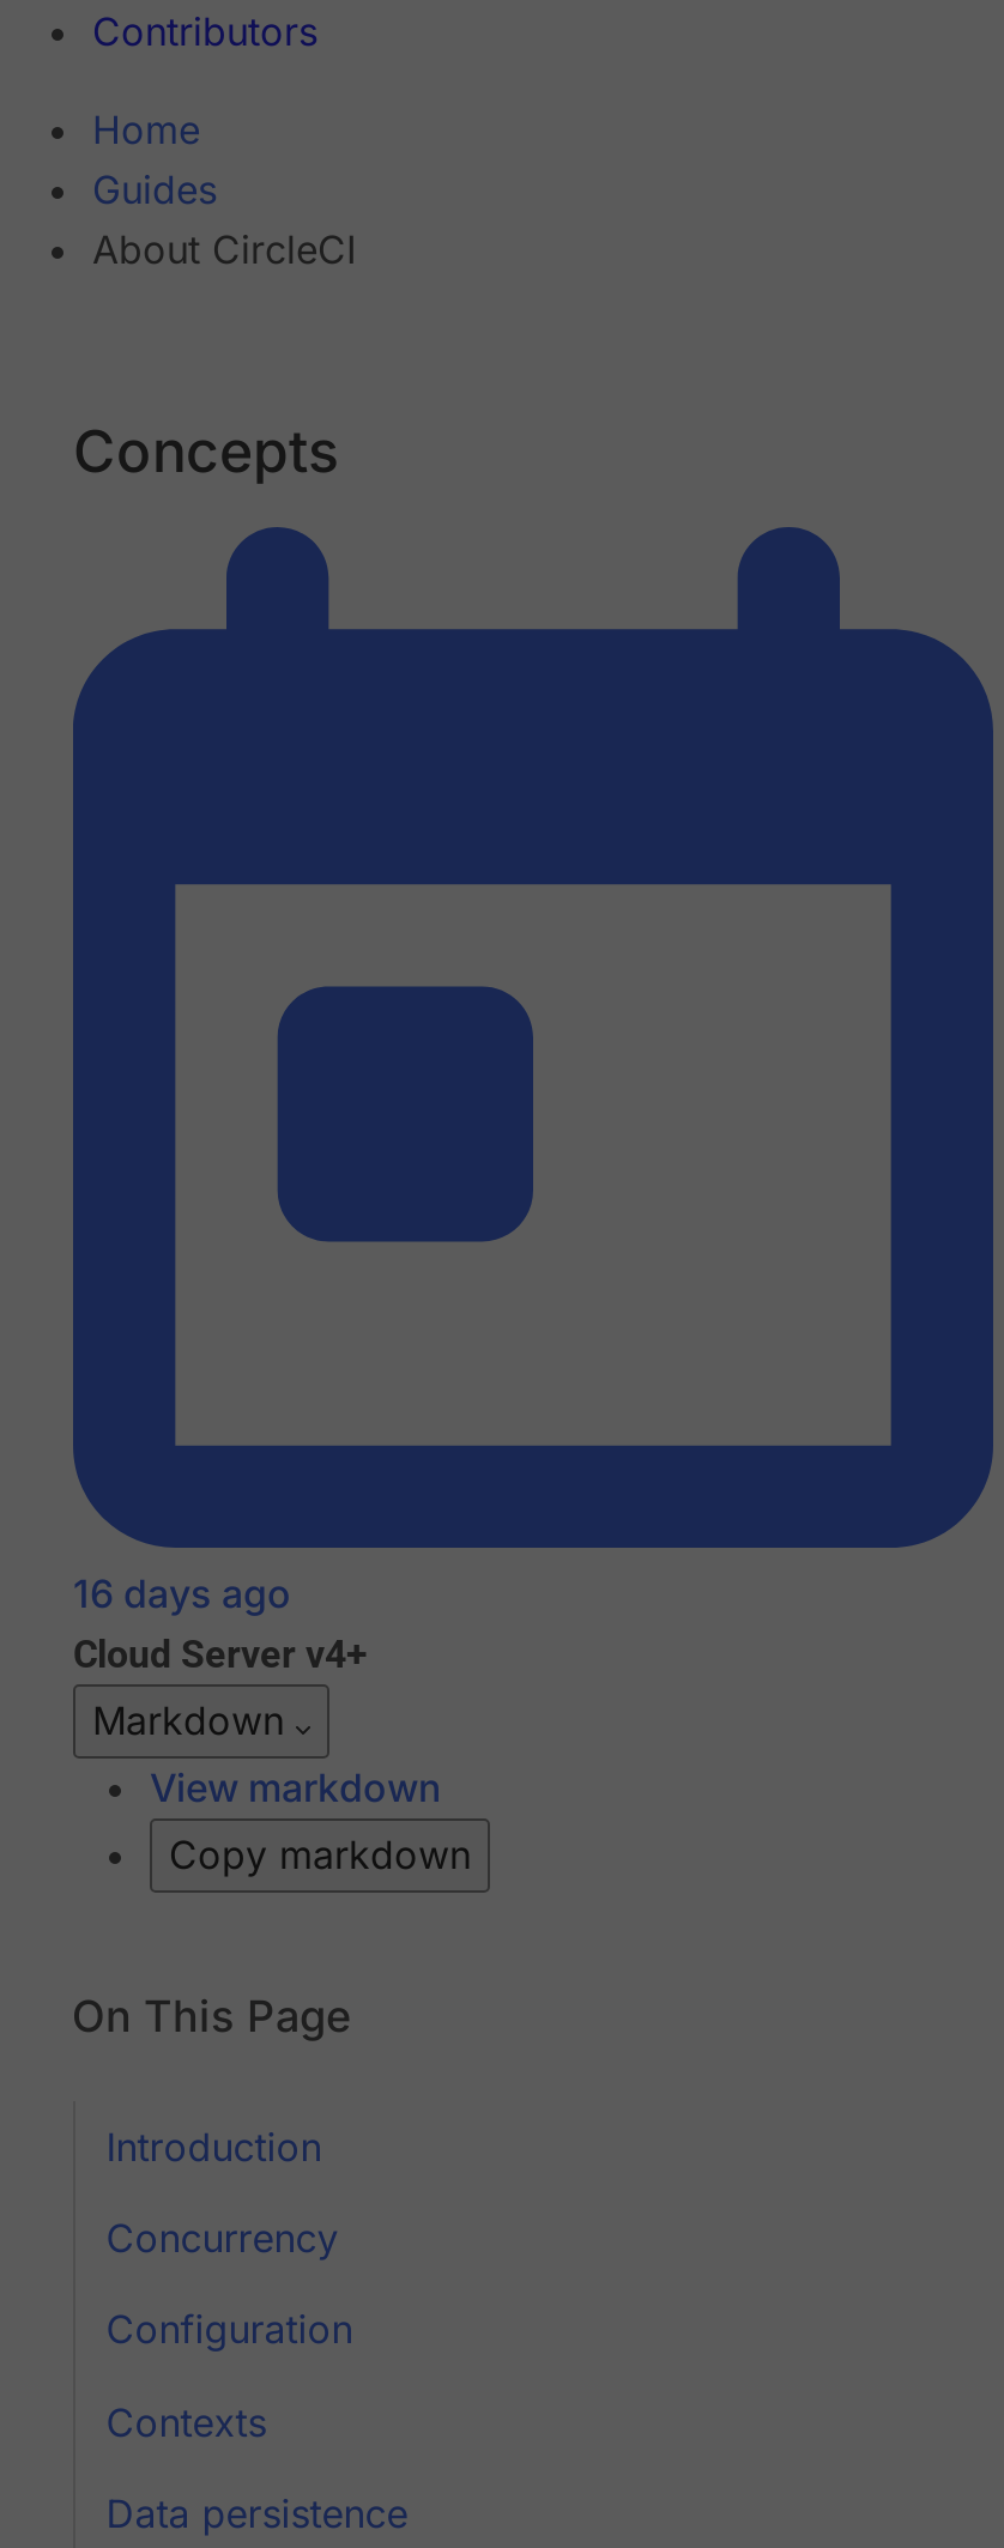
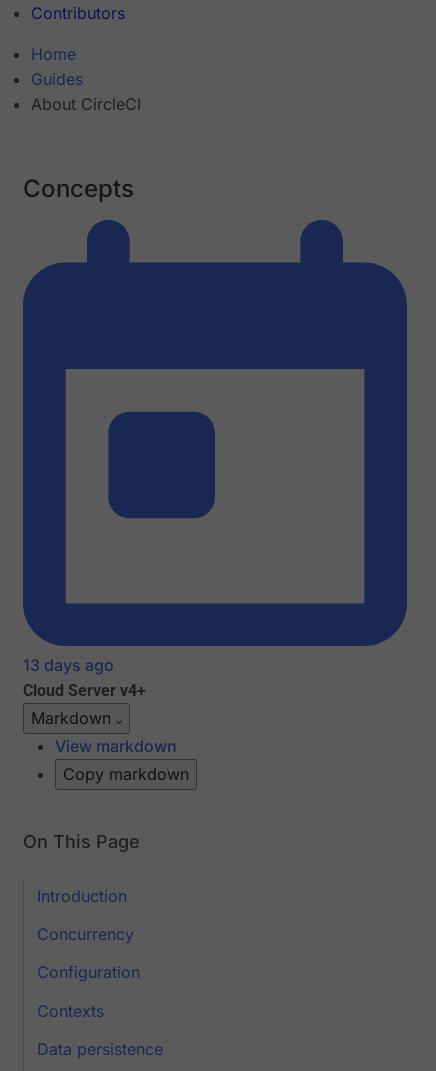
- 16 days ago
+ 13 days ago
